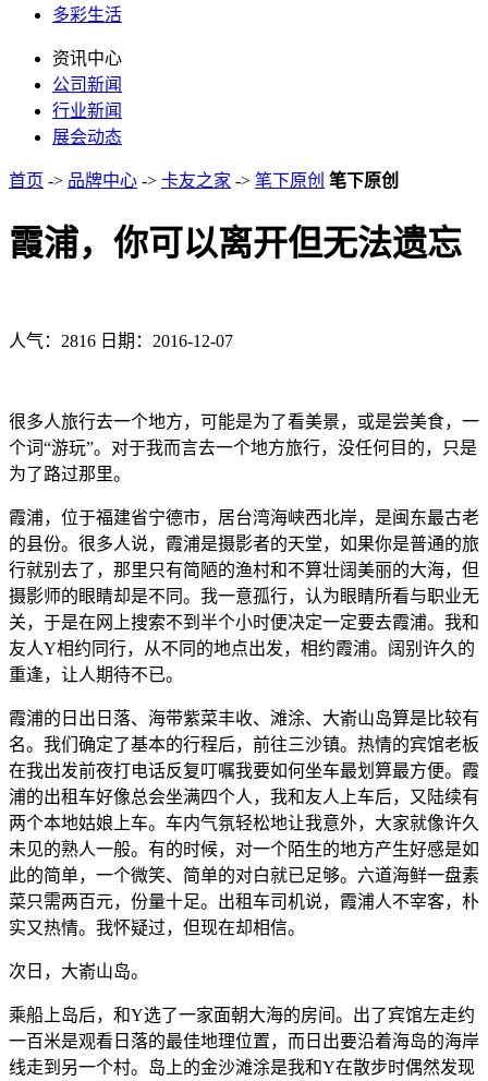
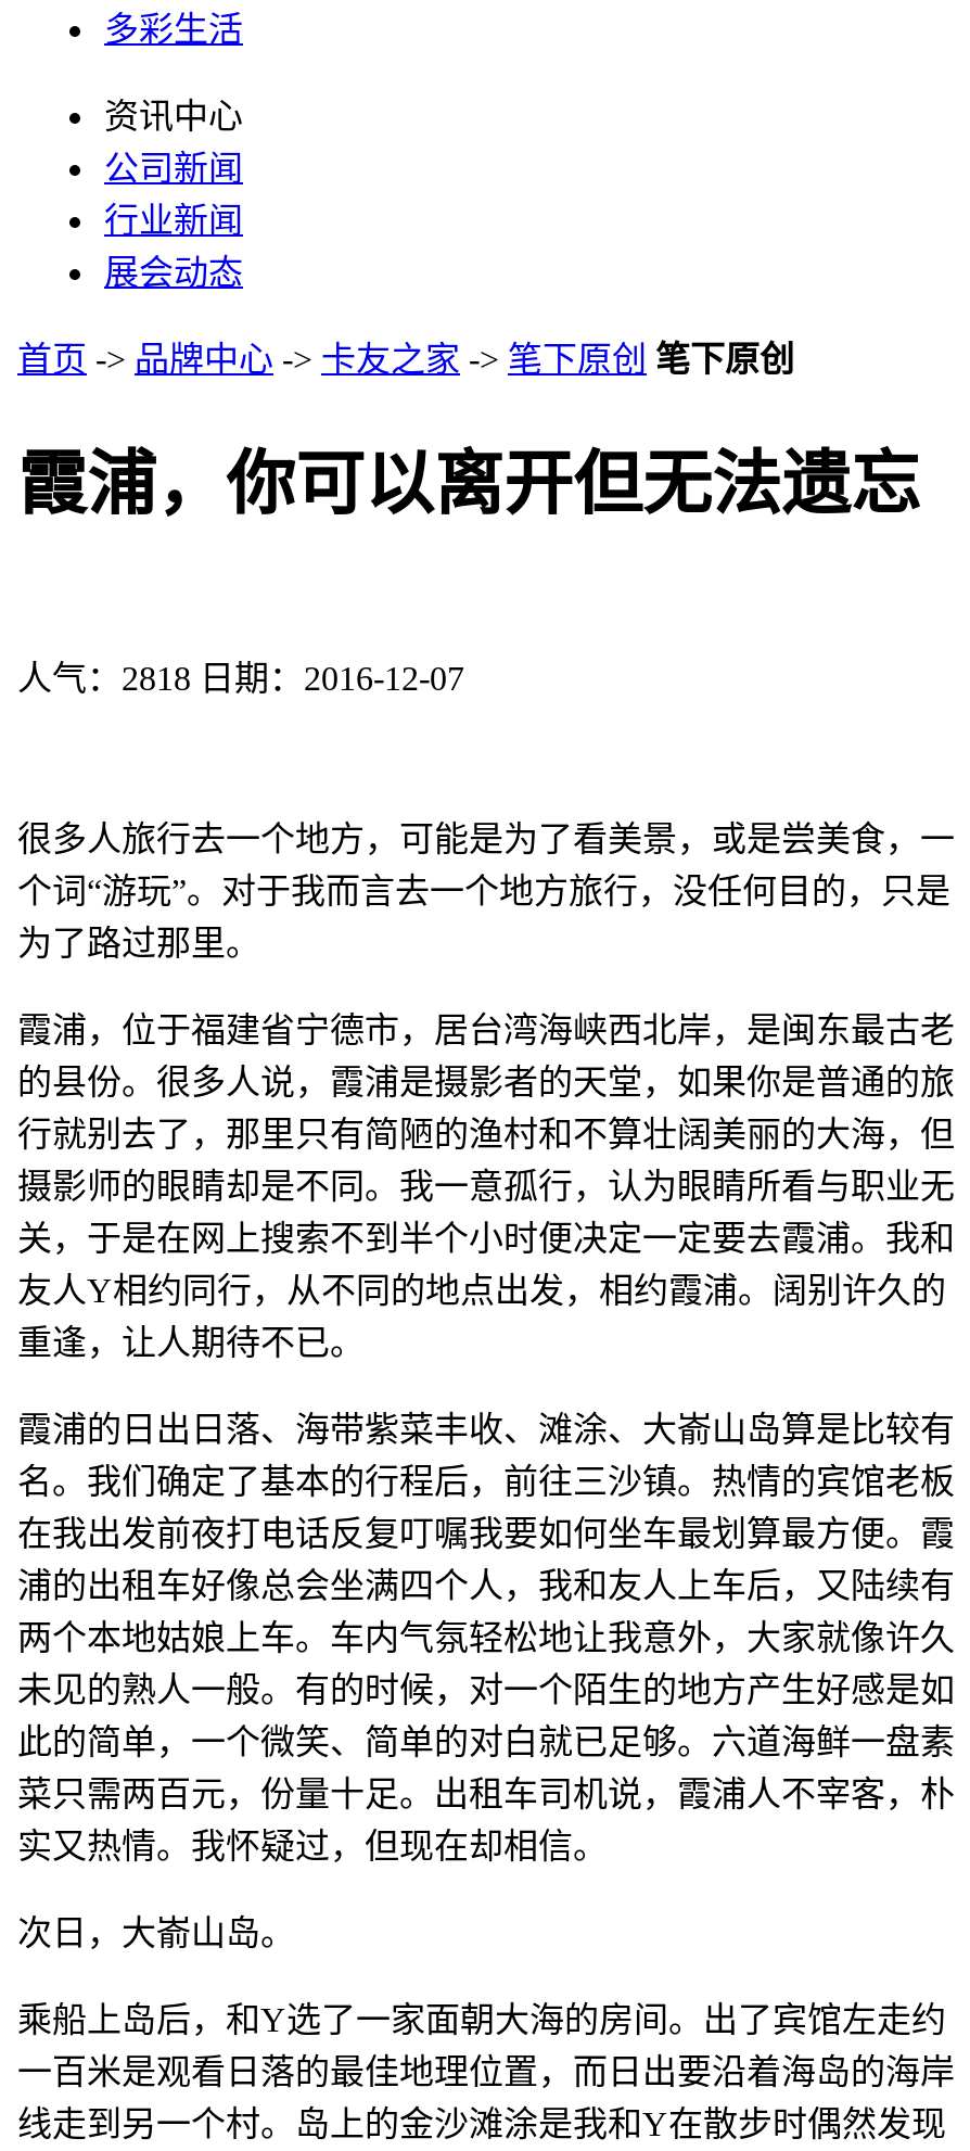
- 人气：2816 日期：2016-12-07
+ 人气：2818 日期：2016-12-07
